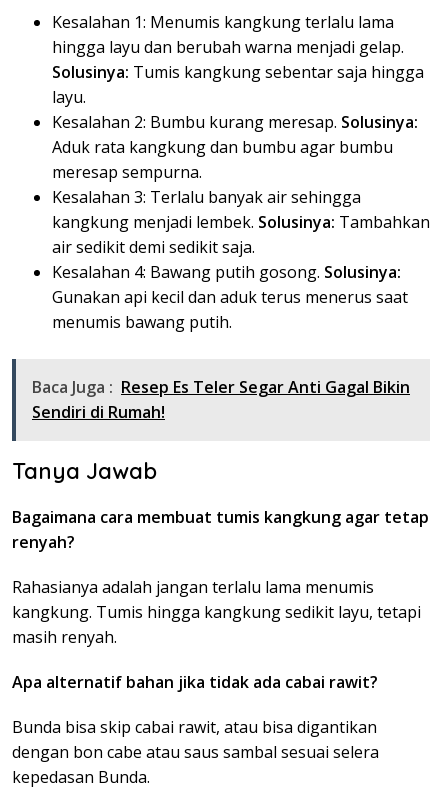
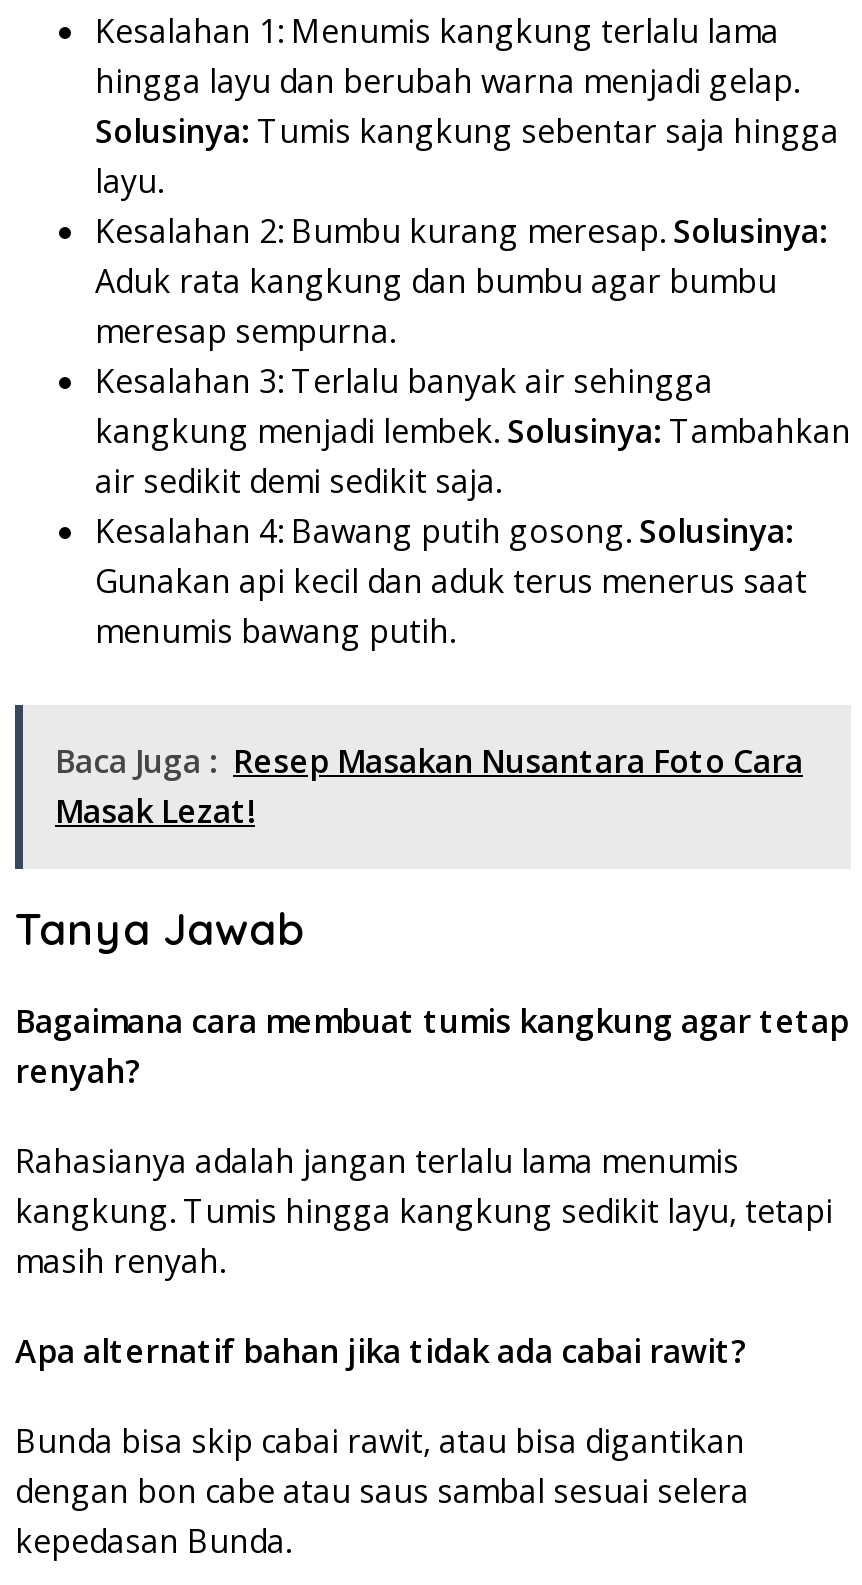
- Baca Juga : Resep Es Teler Segar Anti Gagal Bikin
- Sendiri di Rumah!
+ Baca Juga : Resep Masakan Nusantara Foto Cara
+ Masak Lezat!
